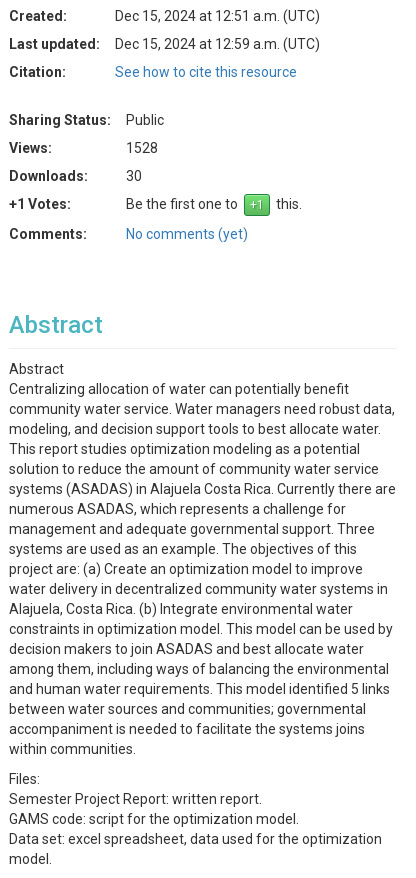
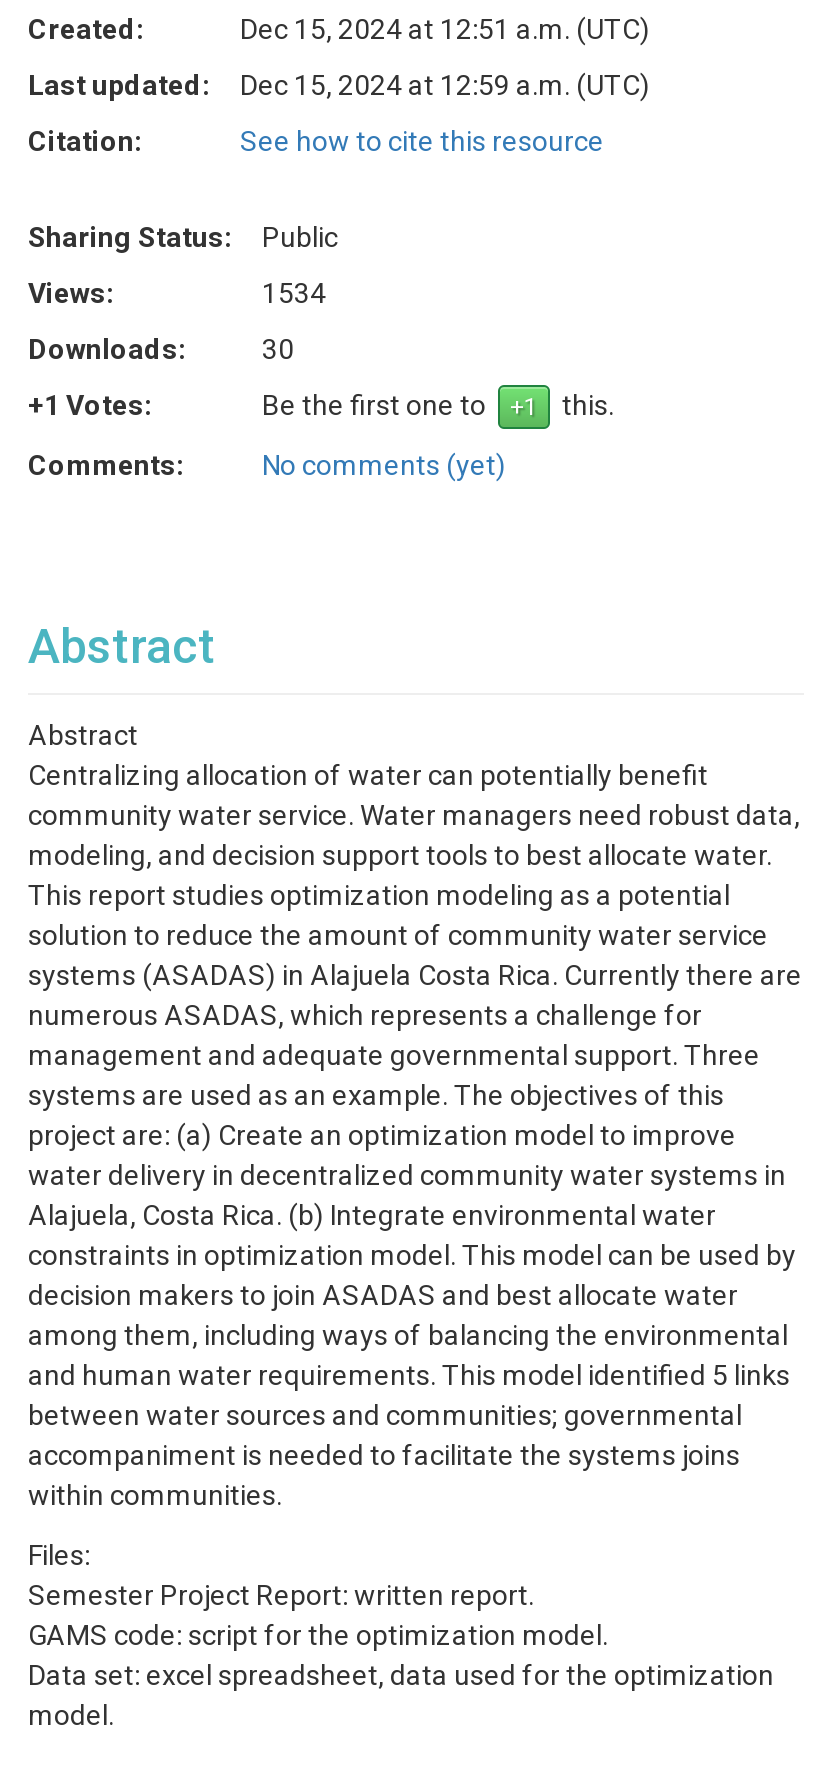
- 1528
+ 1534
